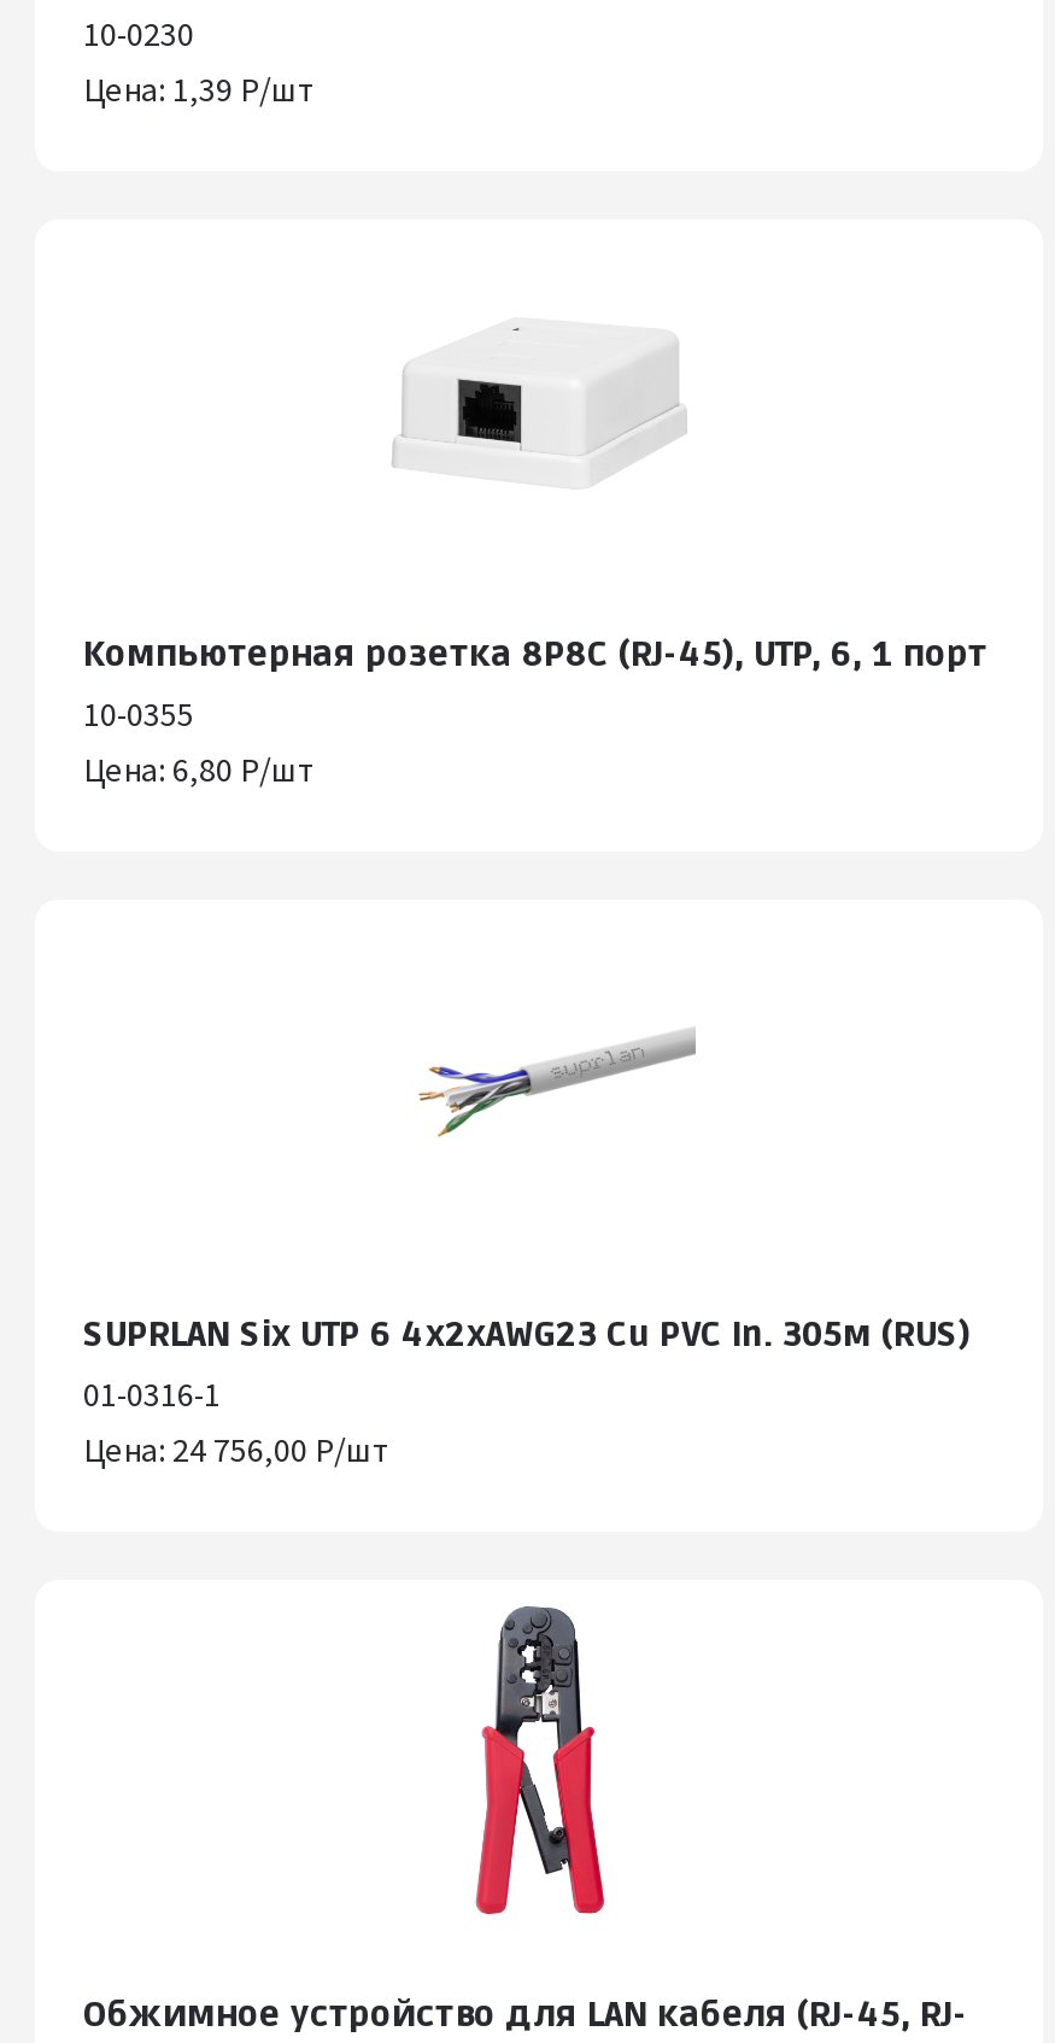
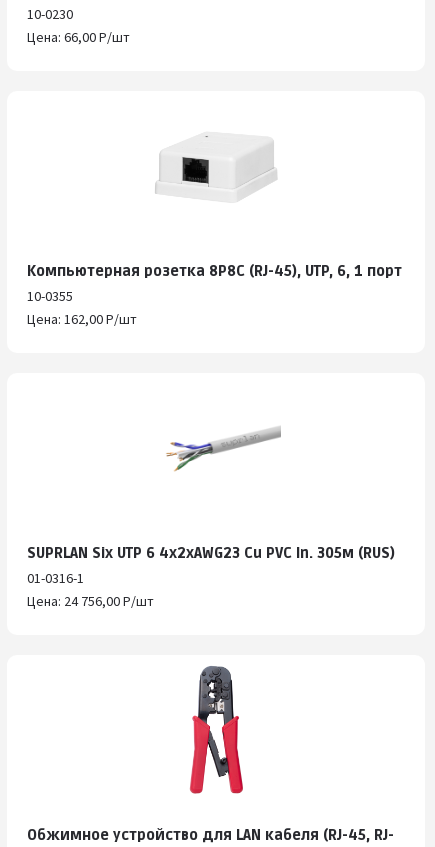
- Цена: 1,39 Р/шт
+ Цена: 66,00 Р/шт

- Цена: 6,80 Р/шт
+ Цена: 162,00 Р/шт
